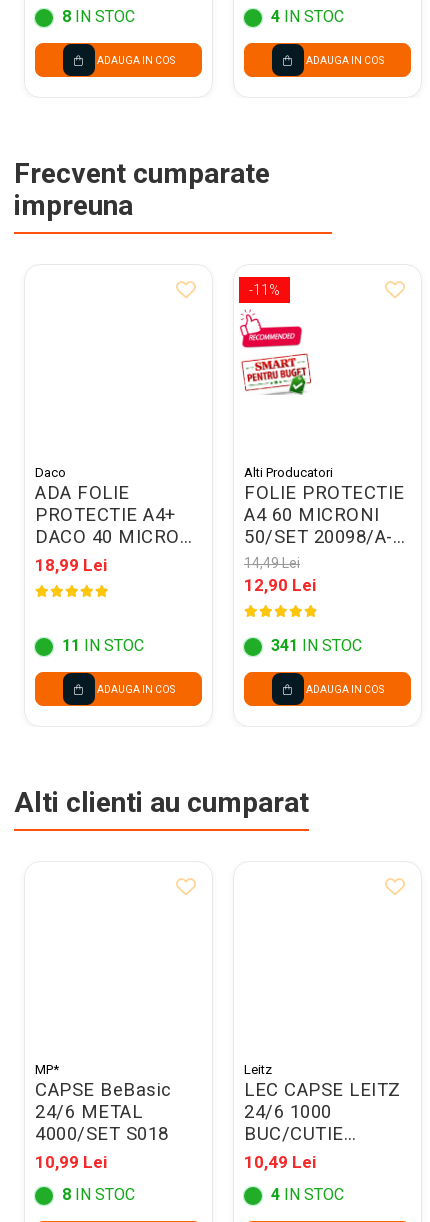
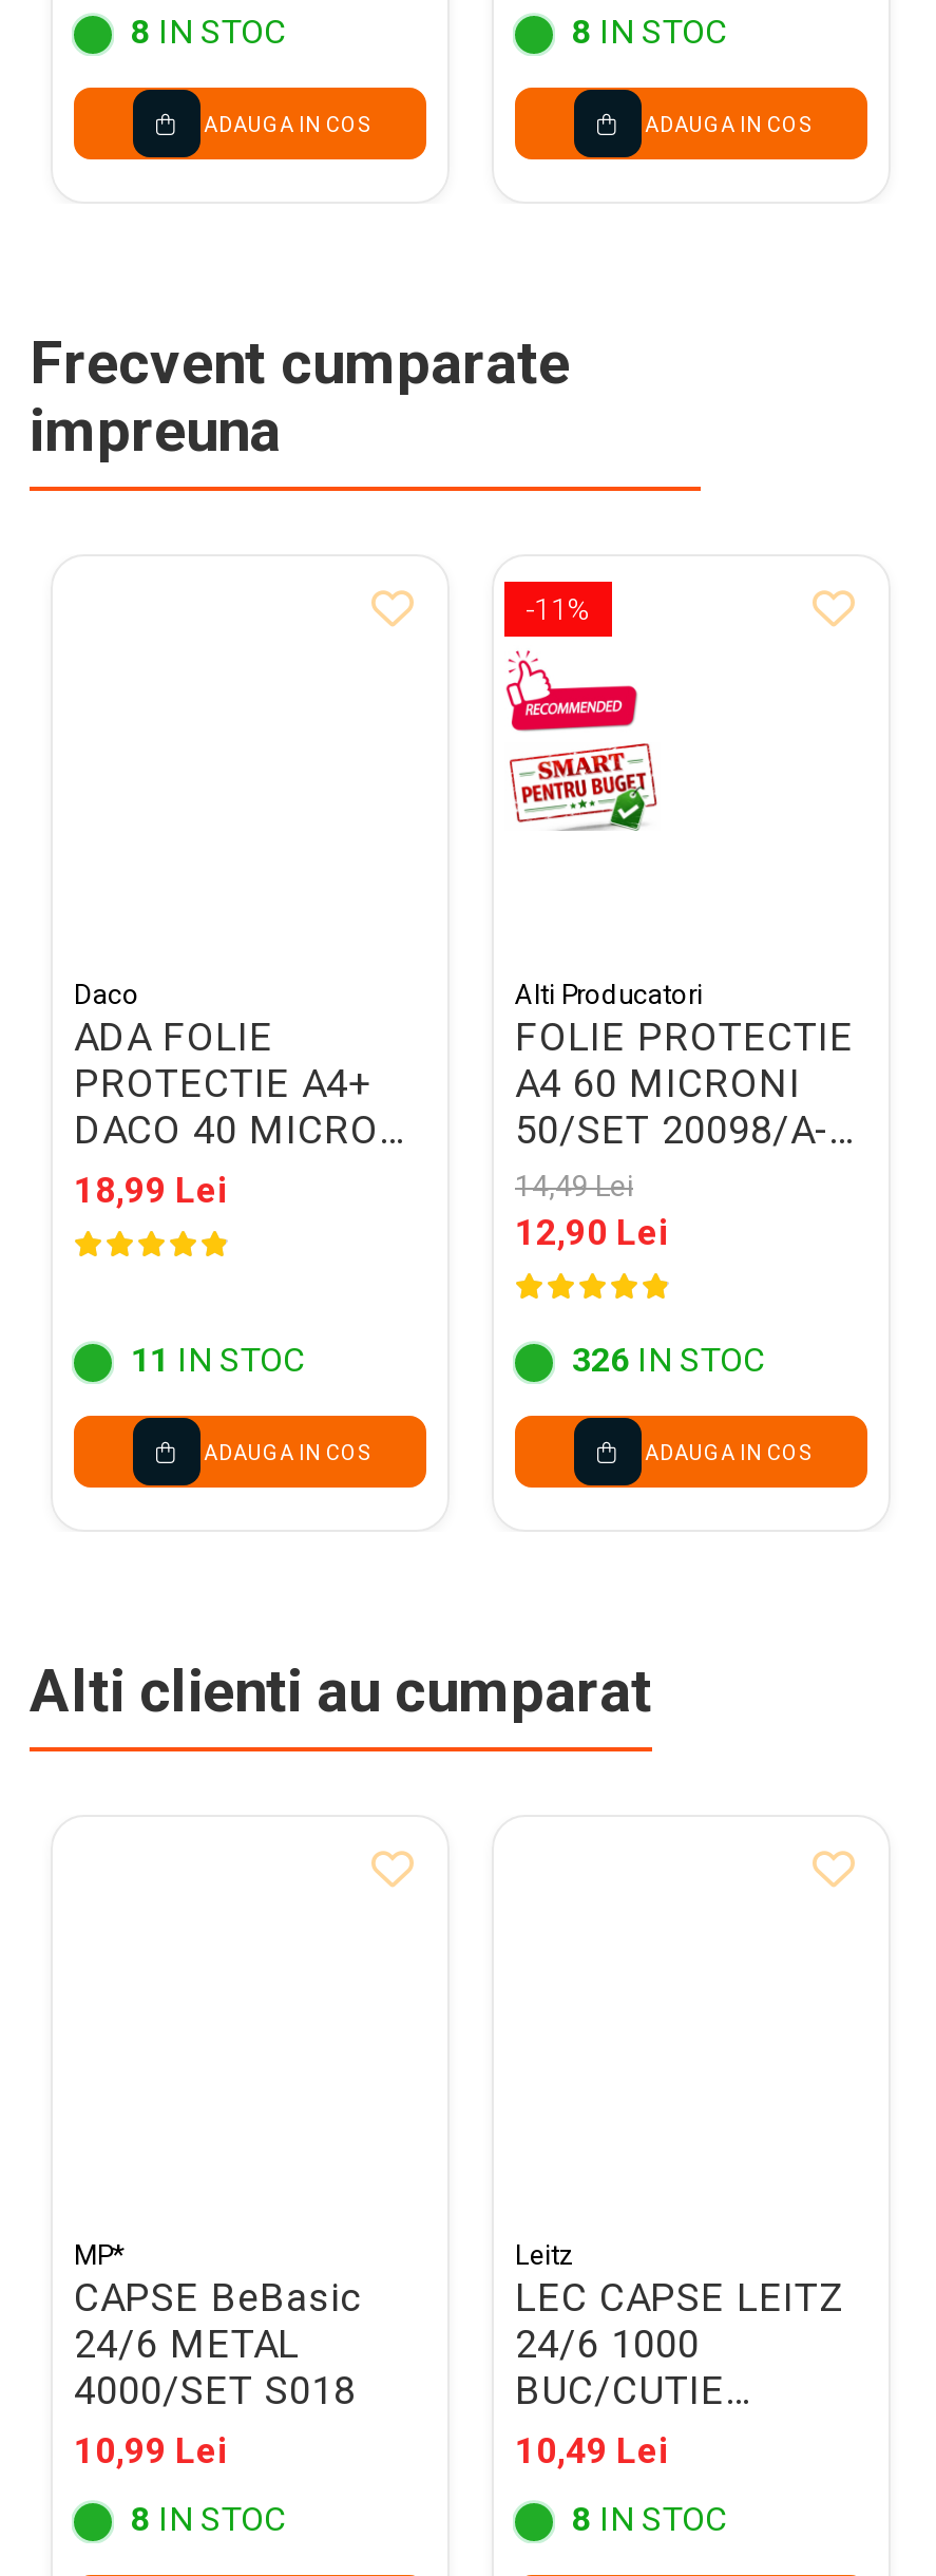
- 4 IN STOC
+ 8 IN STOC

- 341 IN STOC
+ 326 IN STOC

- 4 IN STOC
+ 8 IN STOC
